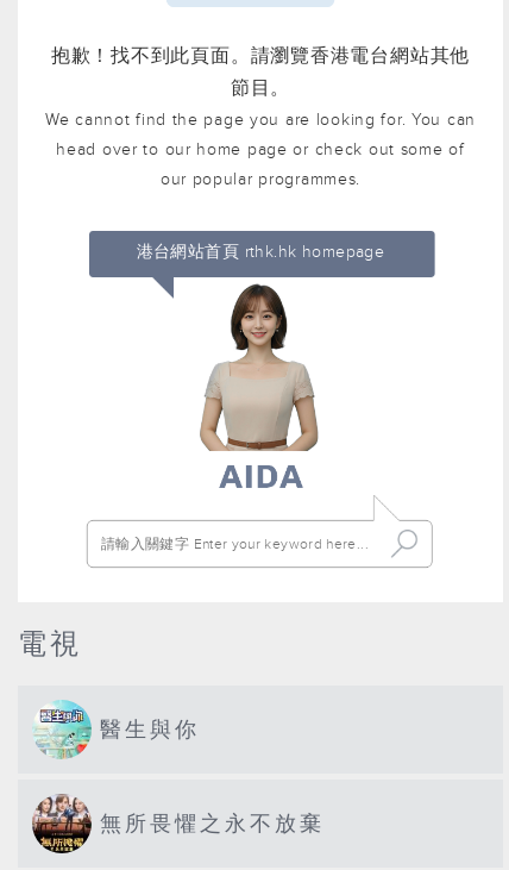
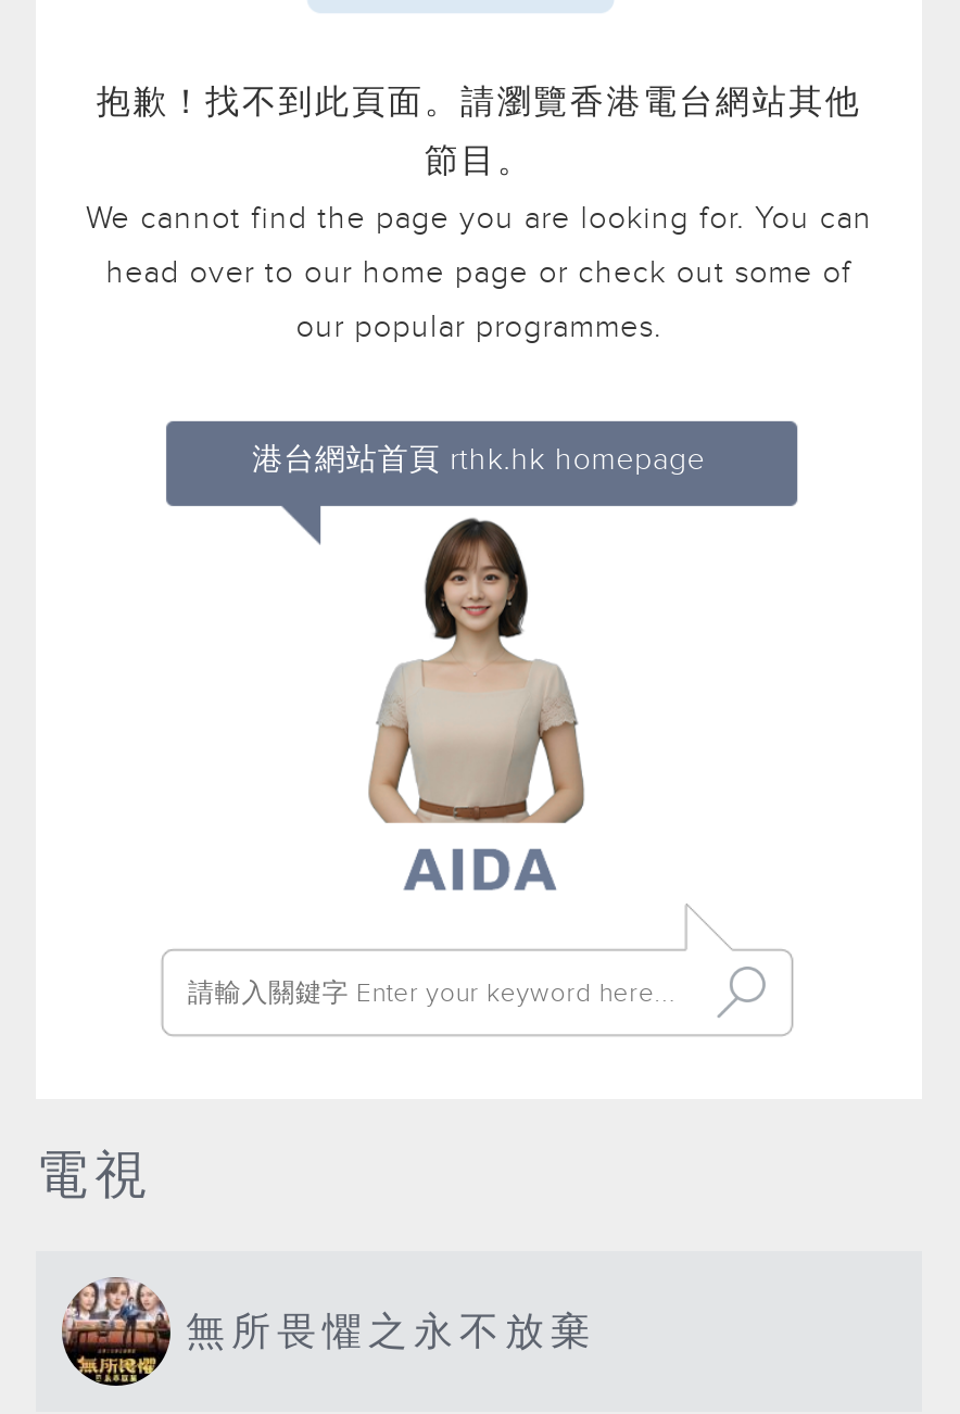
- [image]
- 醫生與你
